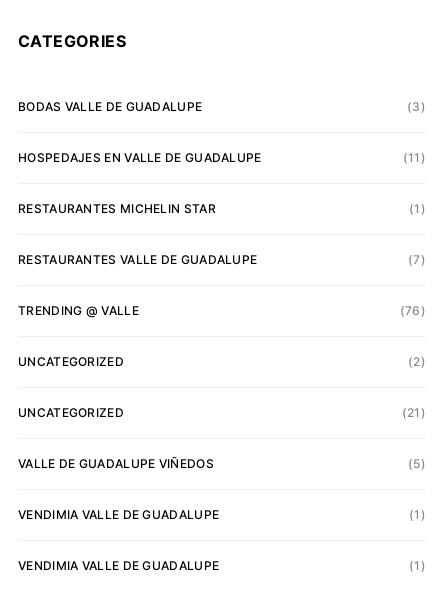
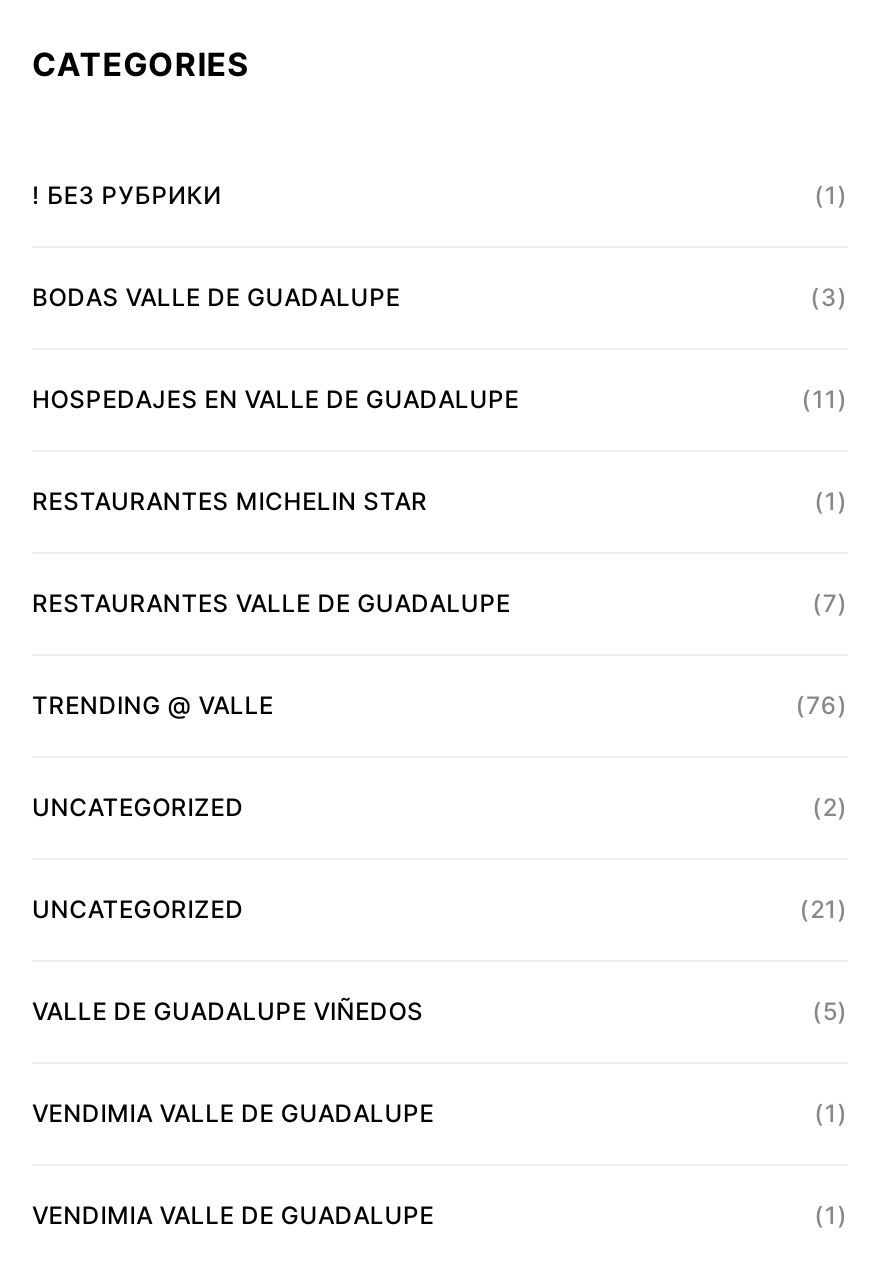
+ ! БЕЗ РУБРИКИ
+ (1)
